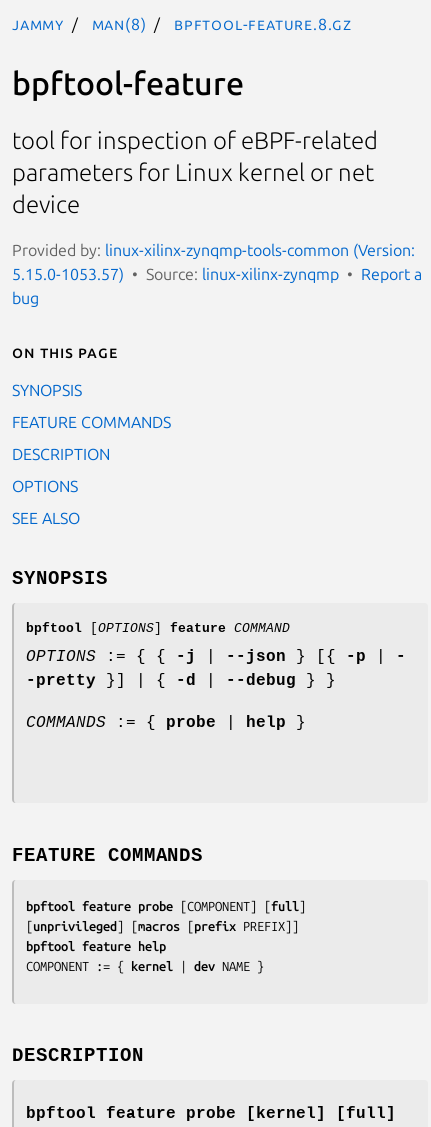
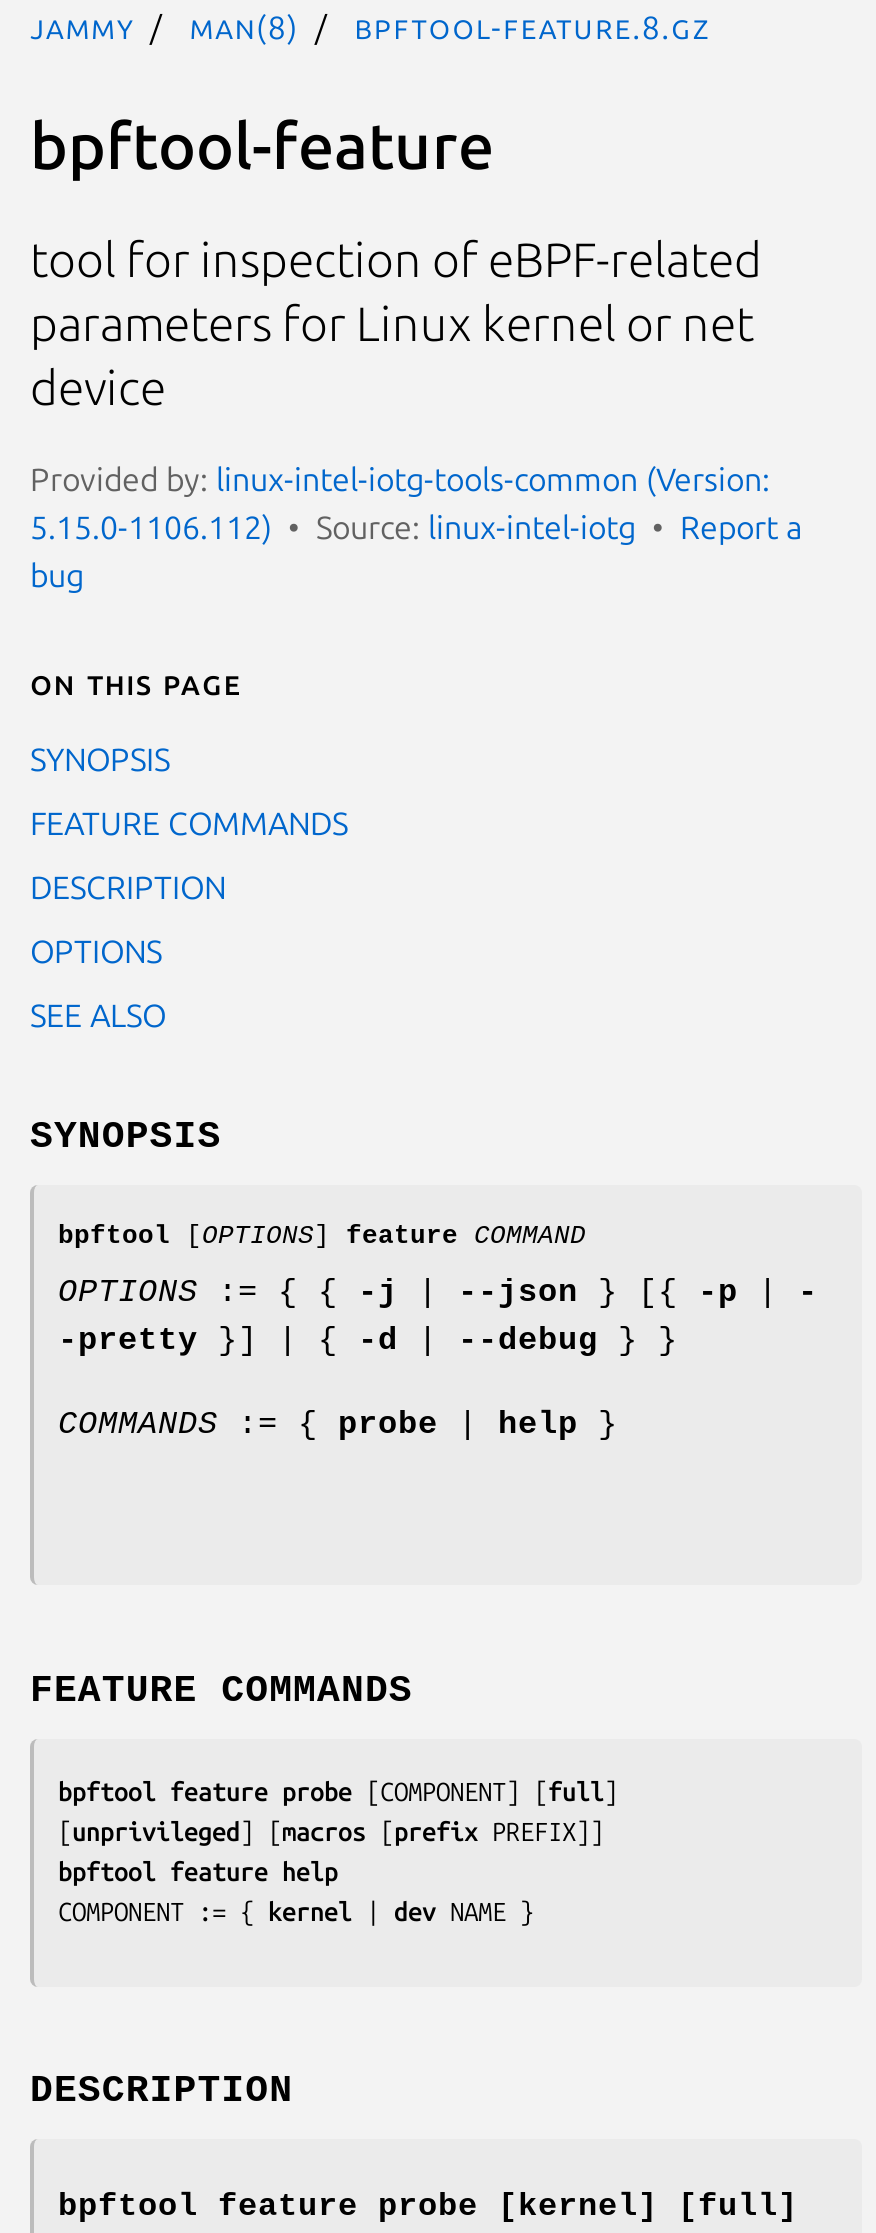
- Provided by: linux-xilinx-zynqmp-tools-common (Version:
+ Provided by: linux-intel-iotg-tools-common (Version:

- 5.15.0-1053.57)
+ 5.15.0-1106.112)

- Source: linux-xilinx-zynqmp
+ Source: linux-intel-iotg
